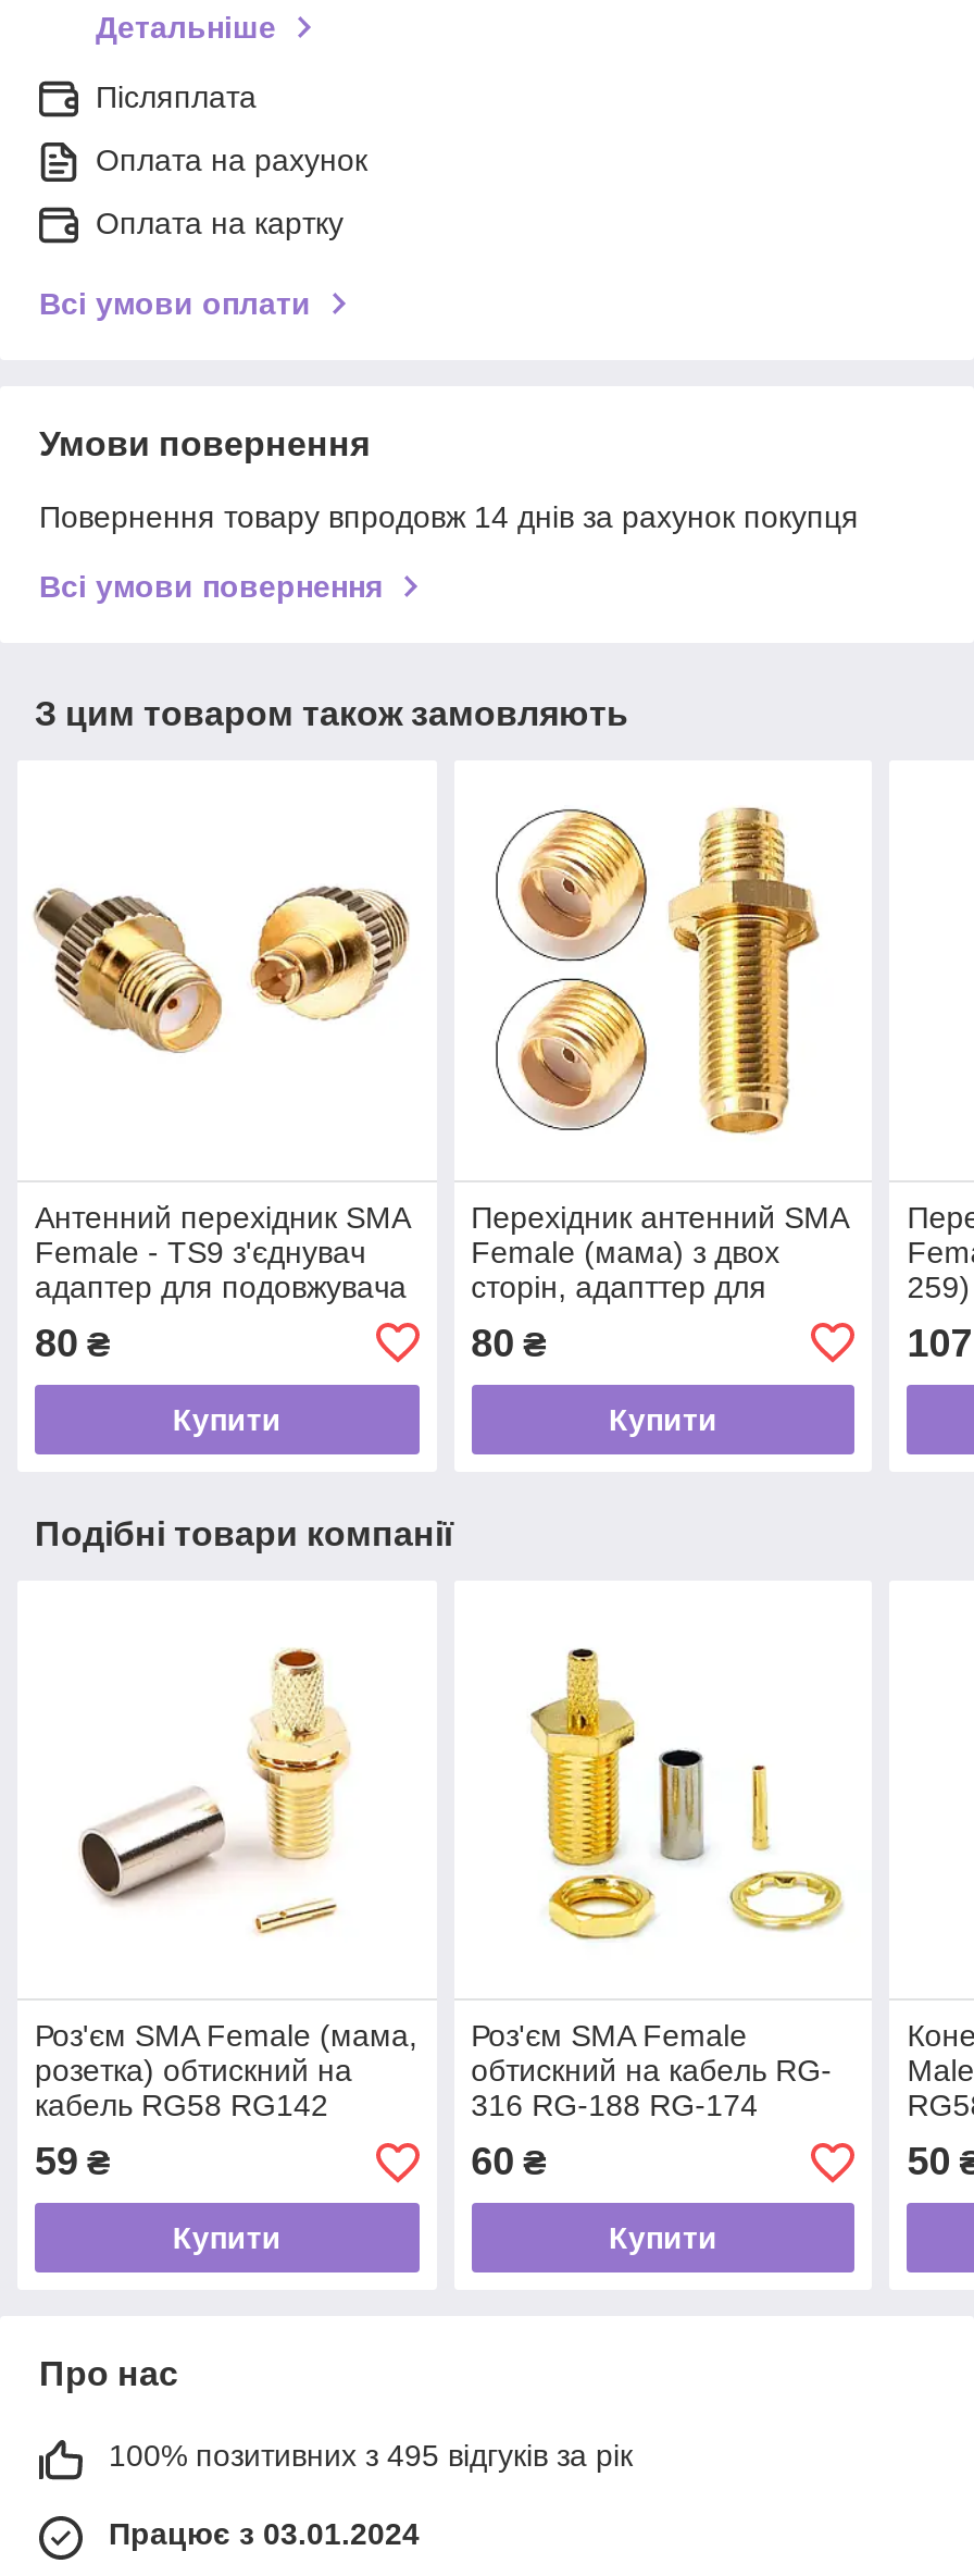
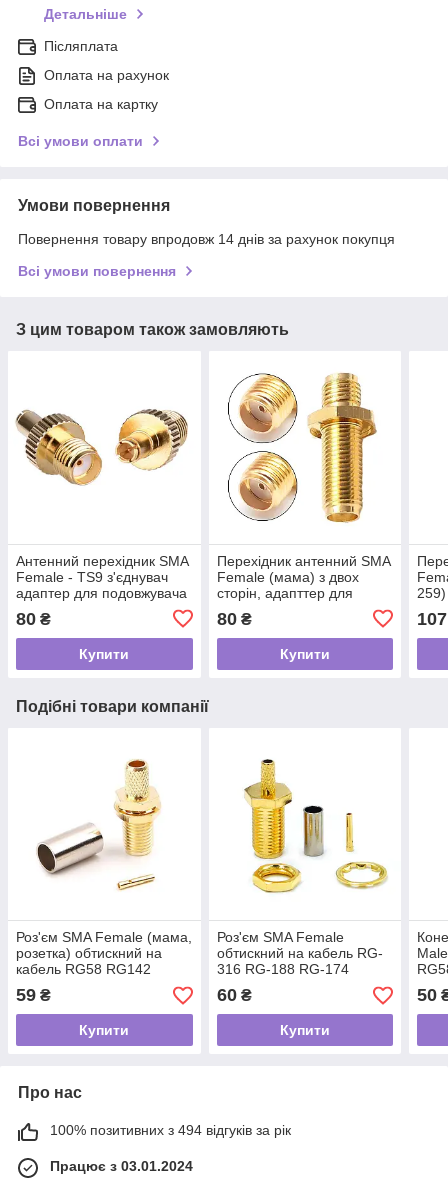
- 100% позитивних з 495 відгуків за рік
+ 100% позитивних з 494 відгуків за рік
